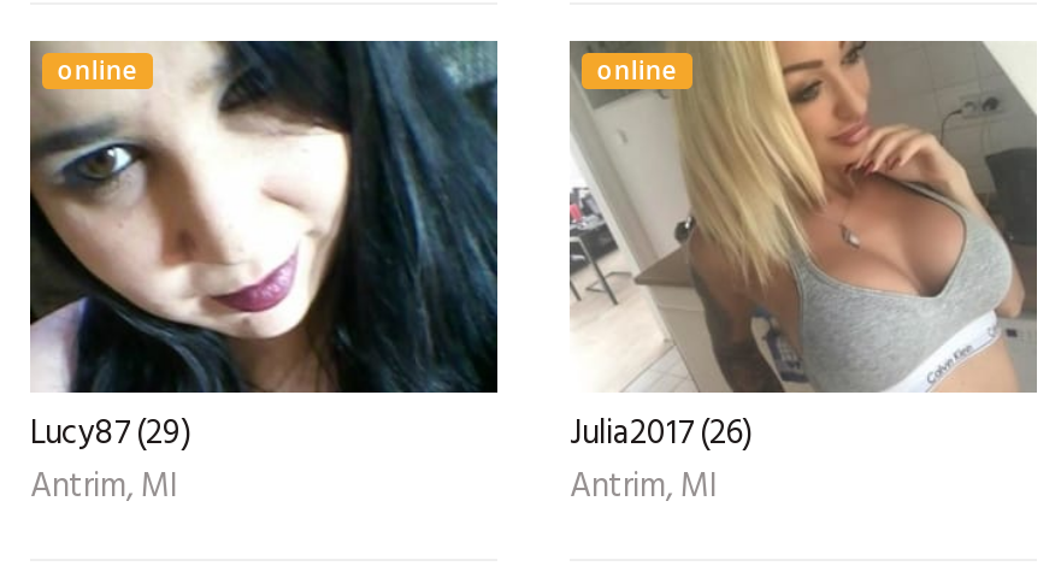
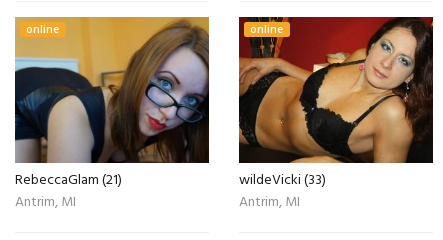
- [image]
- Lucy87 (29)
+ [image]
+ RebeccaGlam (21)

- [image]
- Julia2017 (26)
+ [image]
+ wildeVicki (33)
